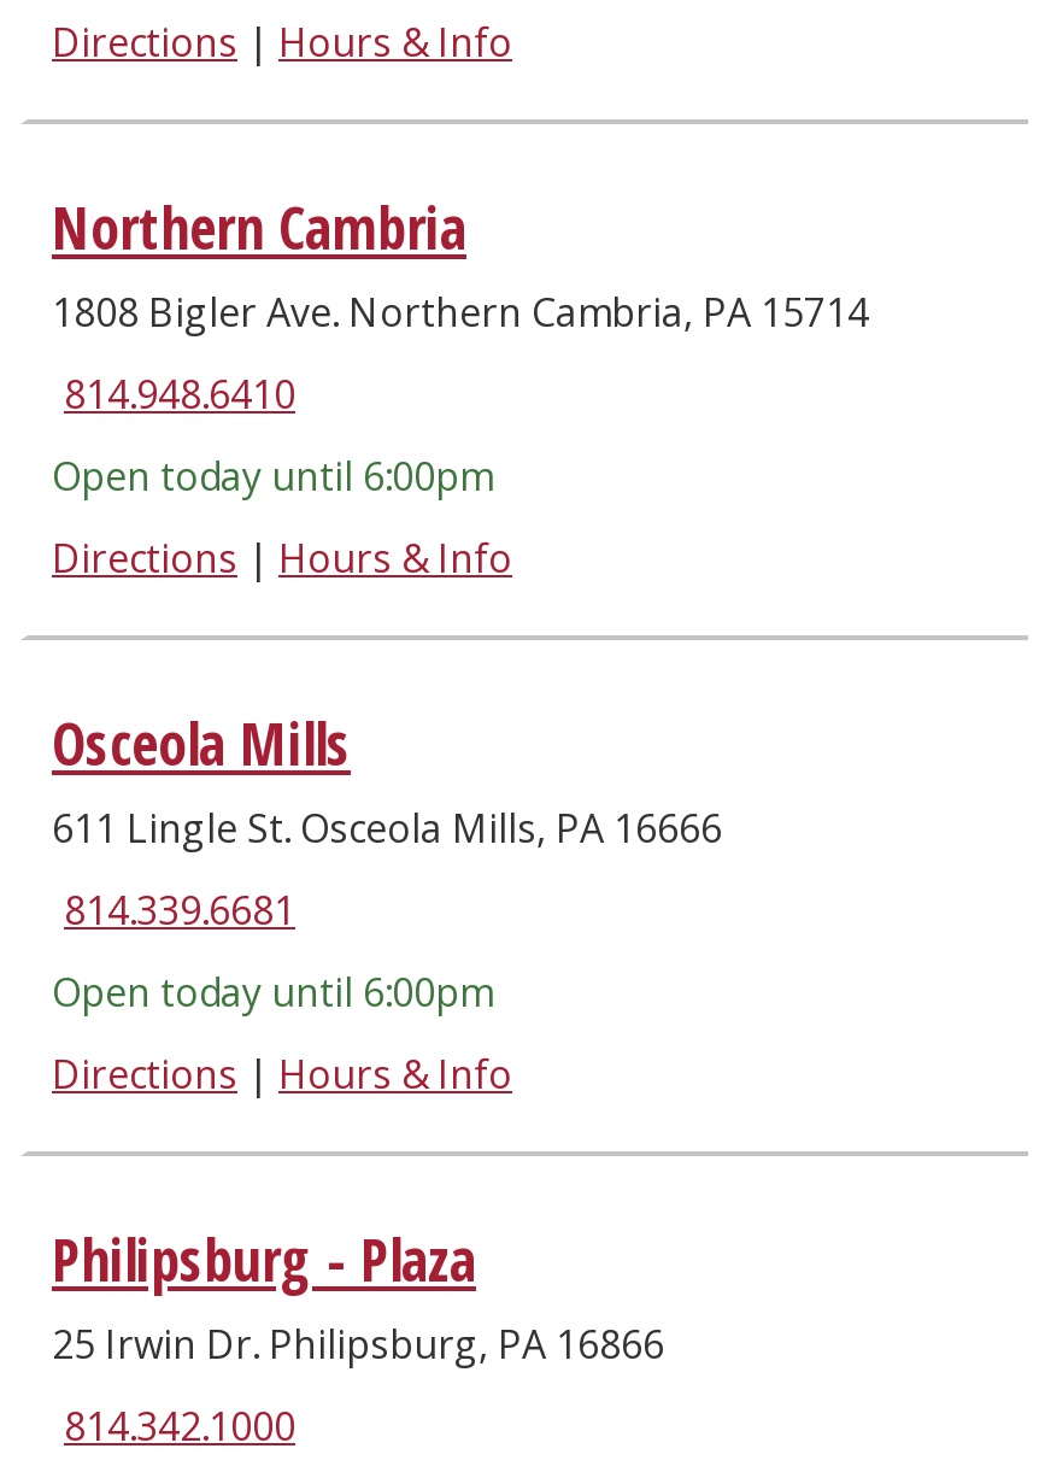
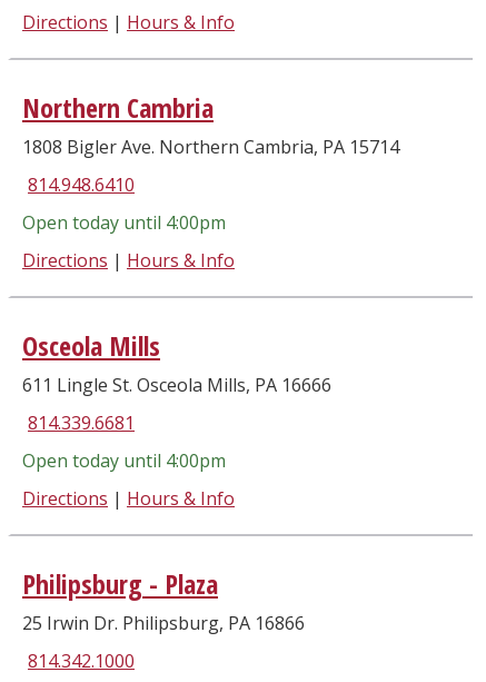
- Open today until 6:00pm
+ Open today until 4:00pm

- Open today until 6:00pm
+ Open today until 4:00pm
